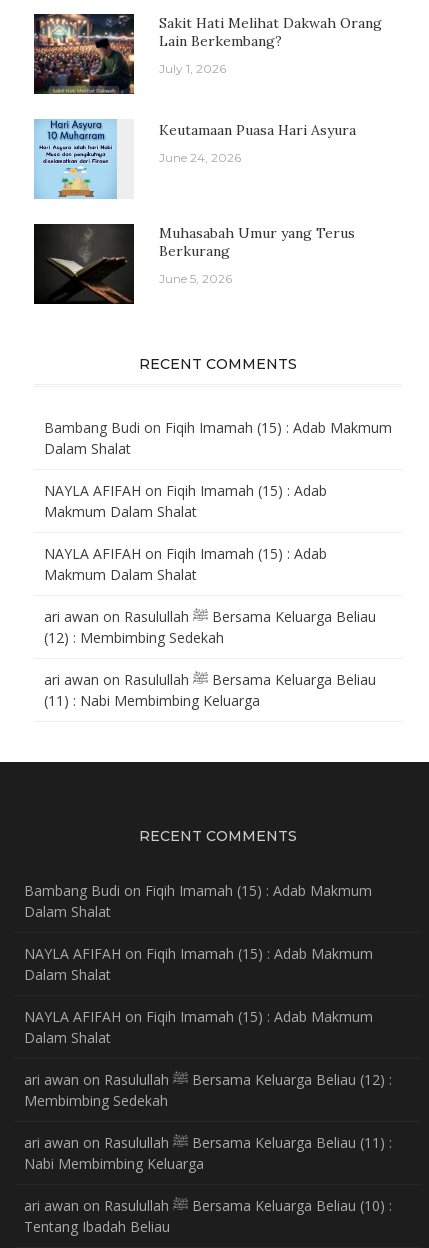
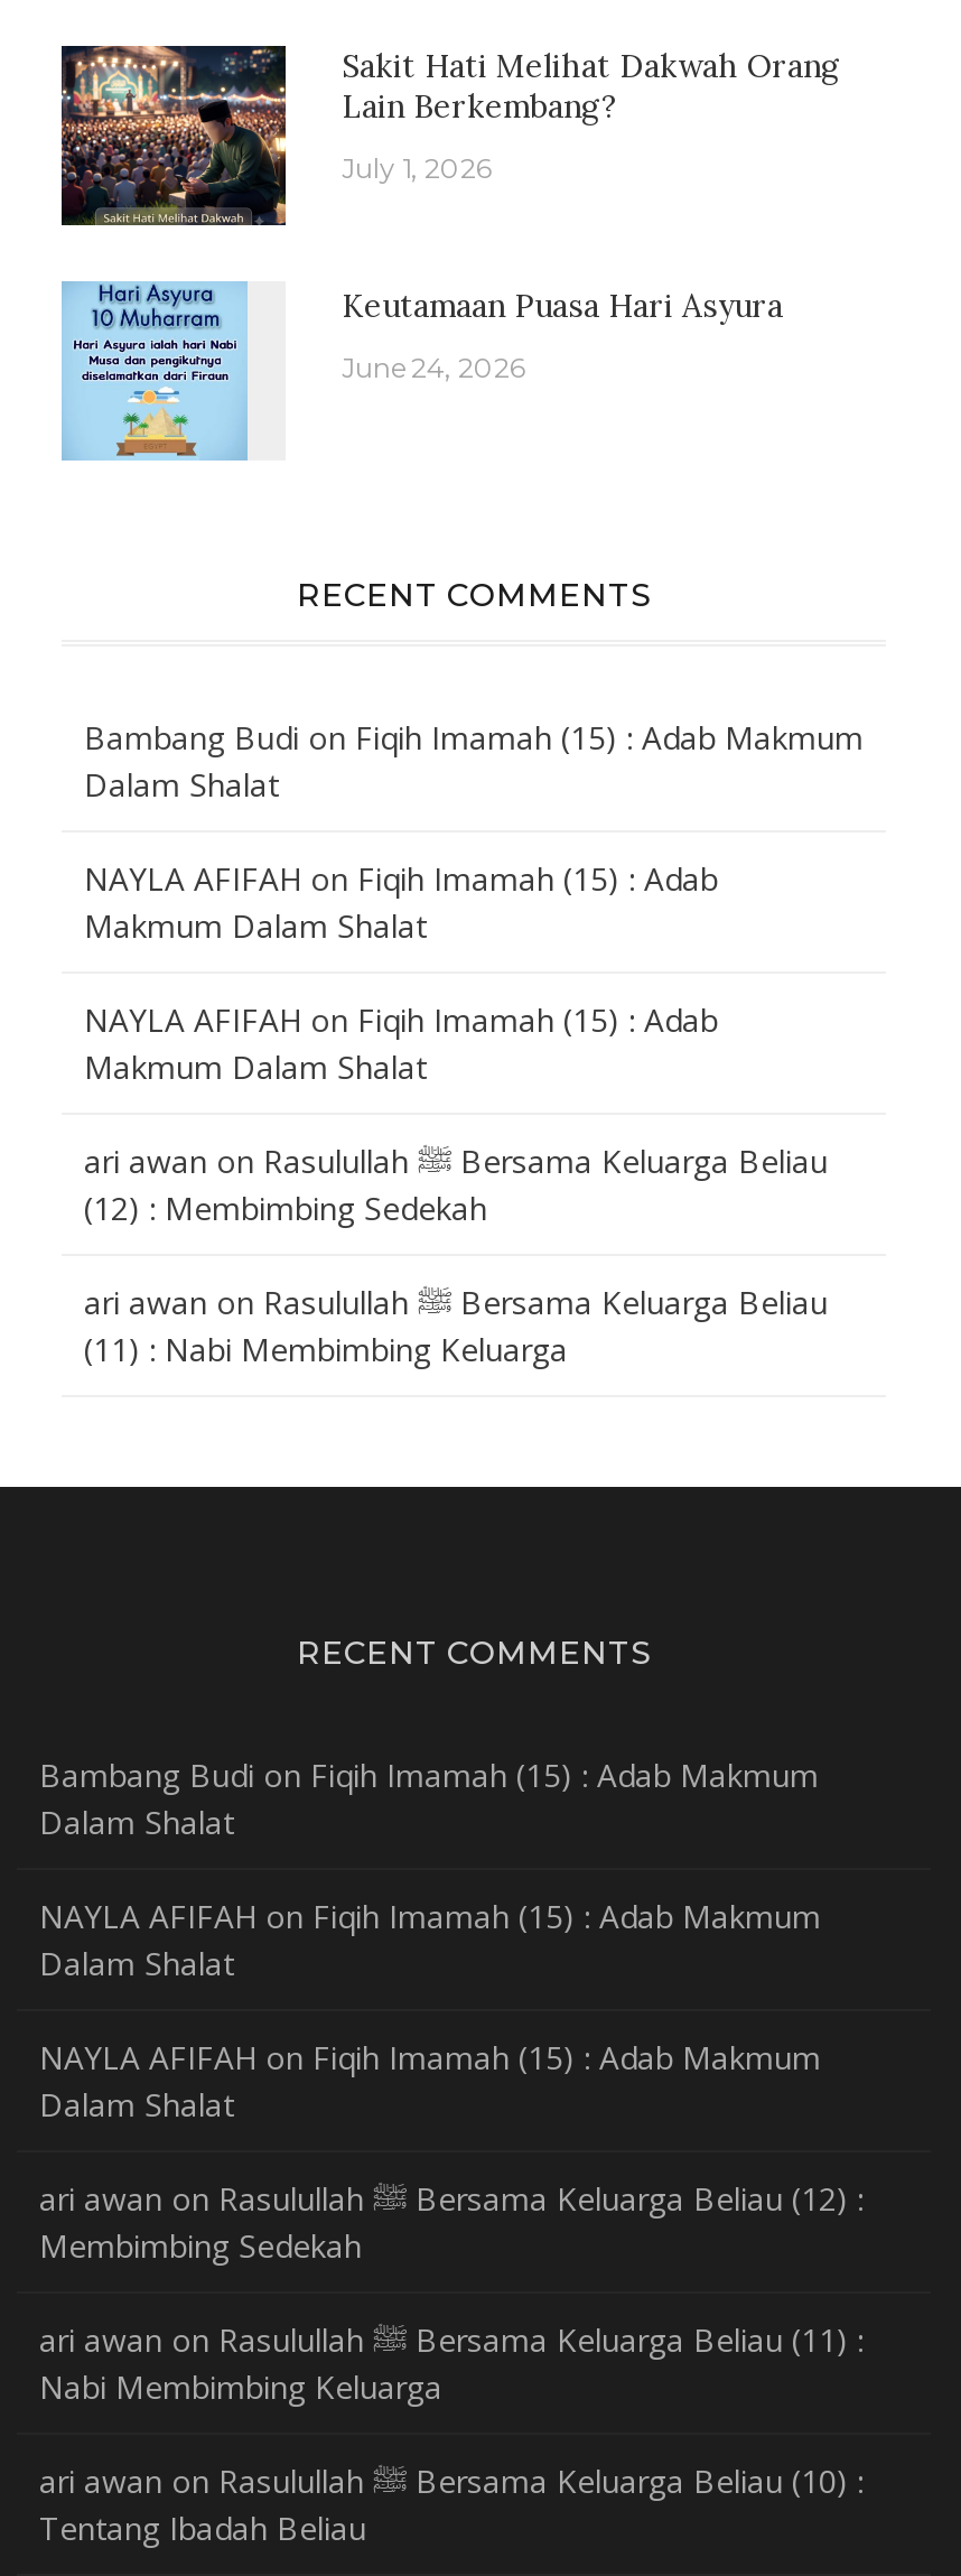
- [image]
- Muhasabah Umur yang Terus
- Berkurang
- June 5, 2026
